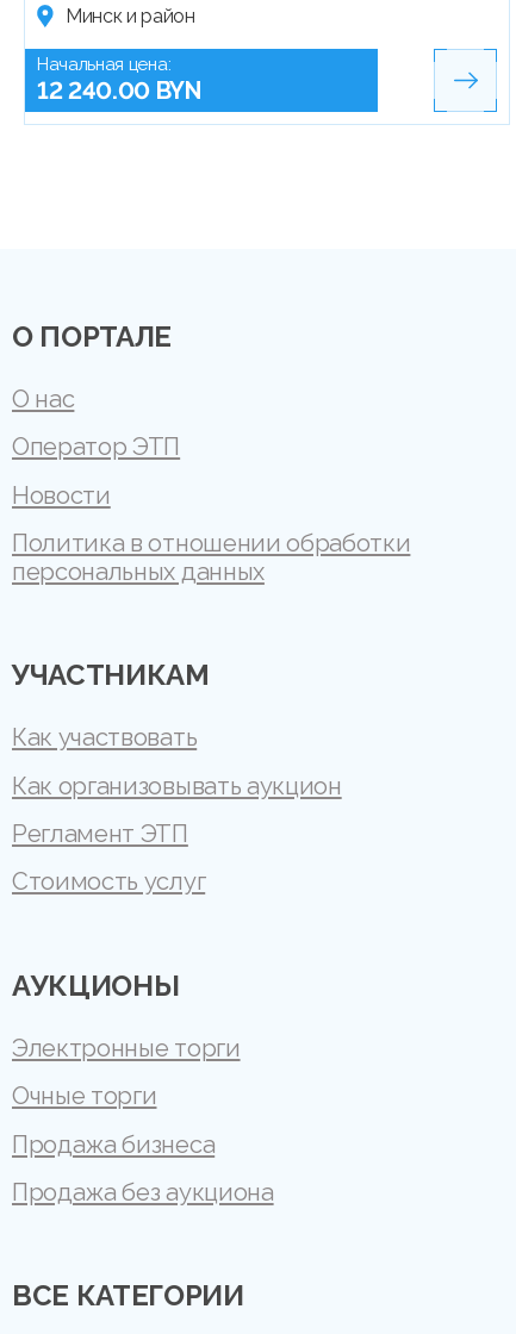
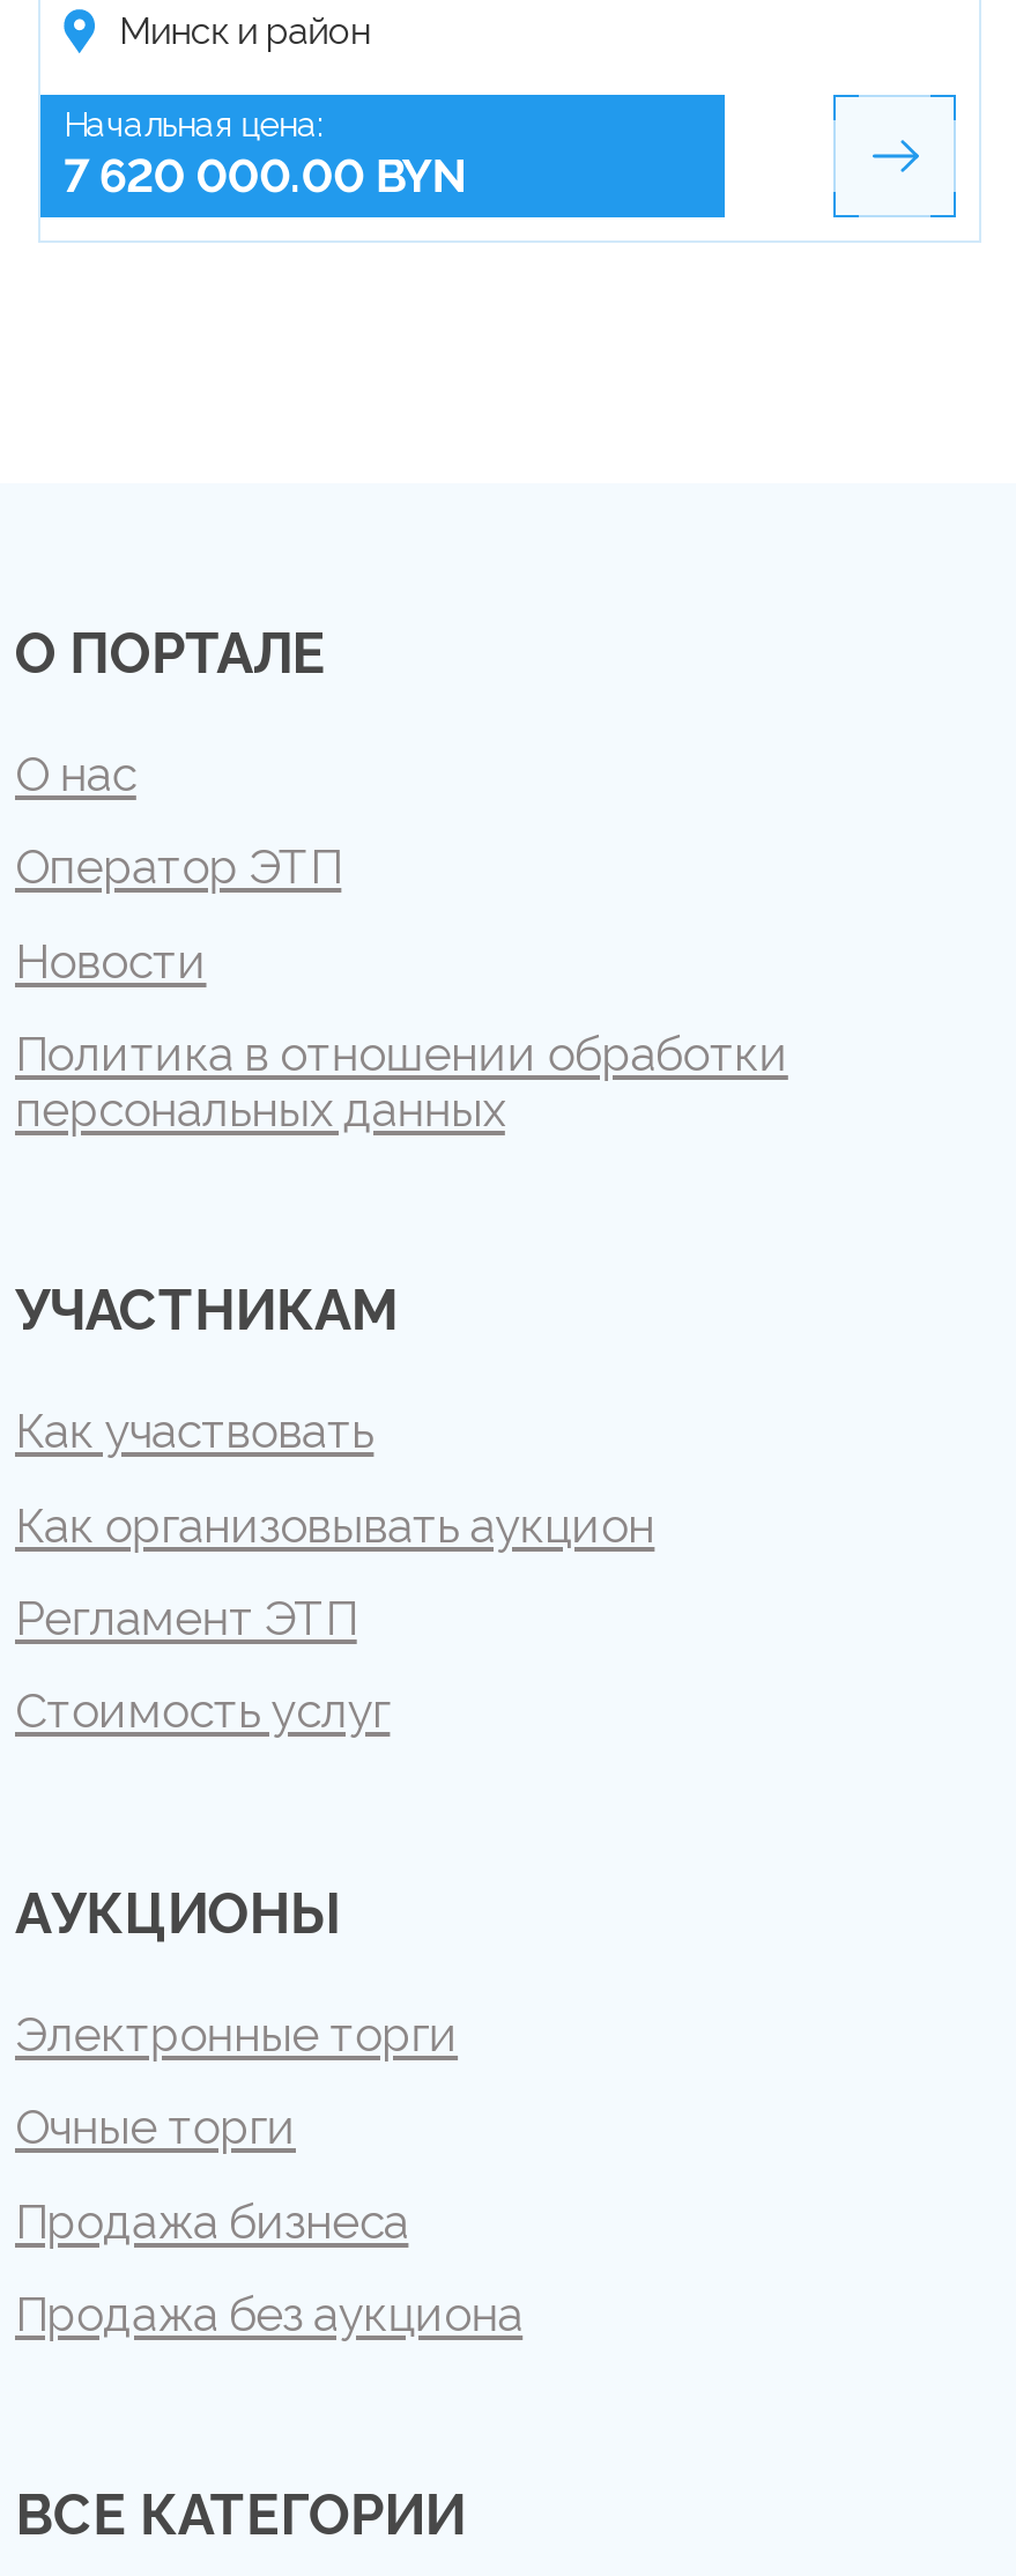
- 12 240.00 BYN
+ 7 620 000.00 BYN
